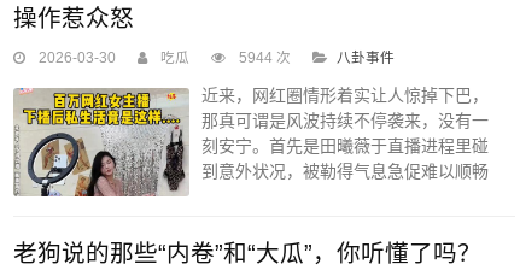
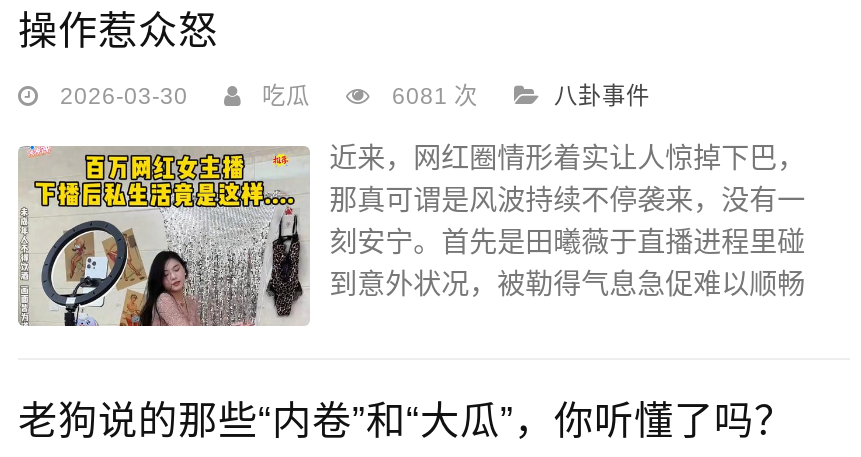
- 5944 次
+ 6081 次
